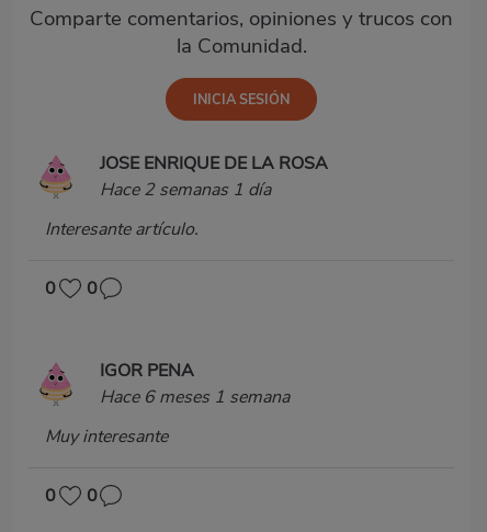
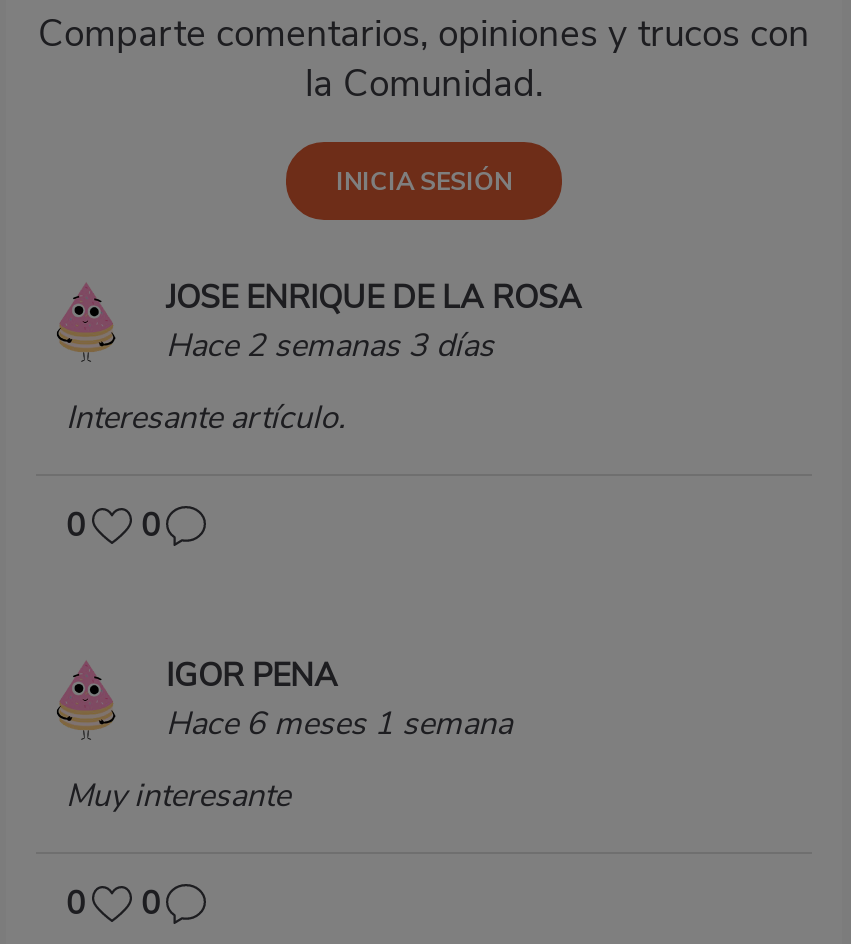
- Hace 2 semanas 1 día
+ Hace 2 semanas 3 días
